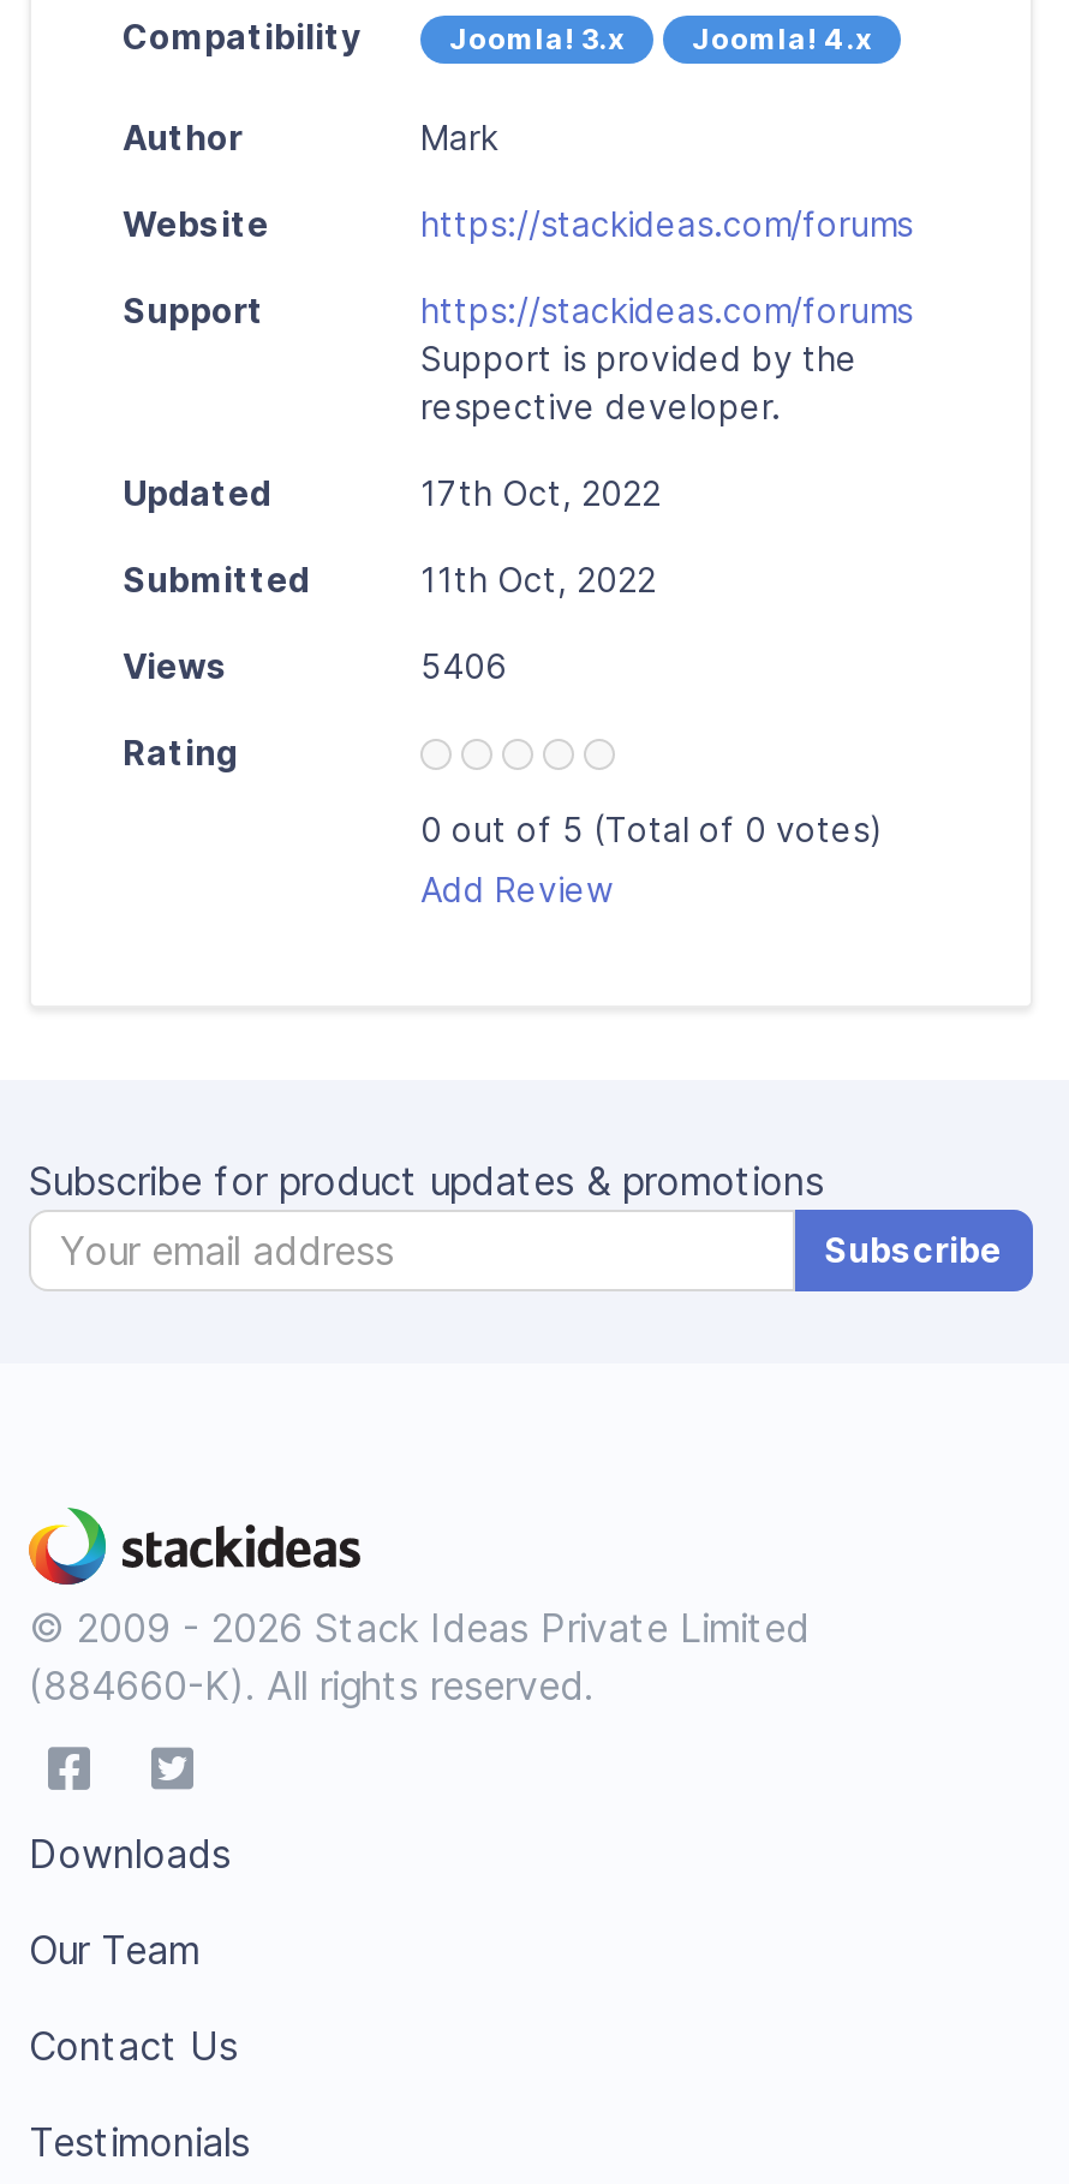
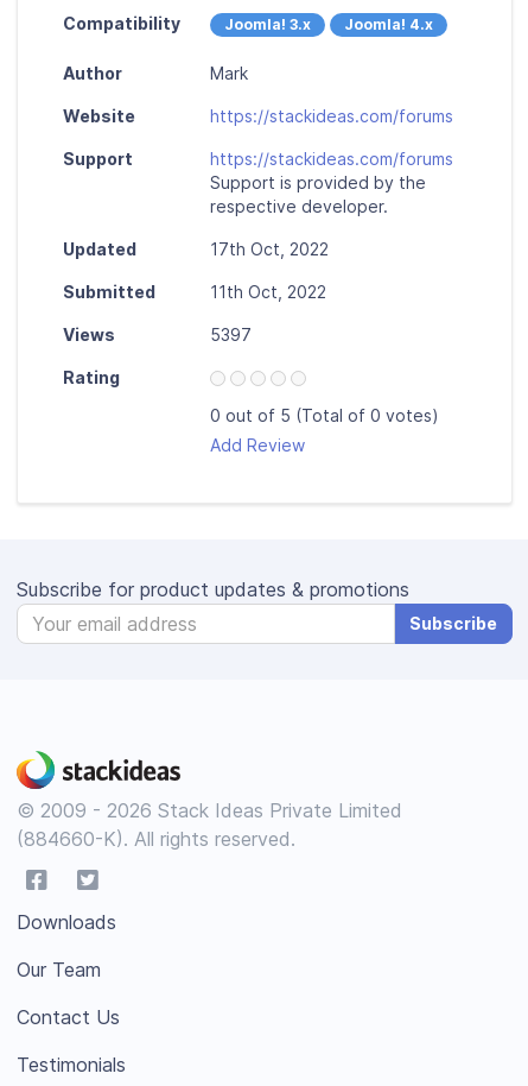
- 5406
+ 5397
